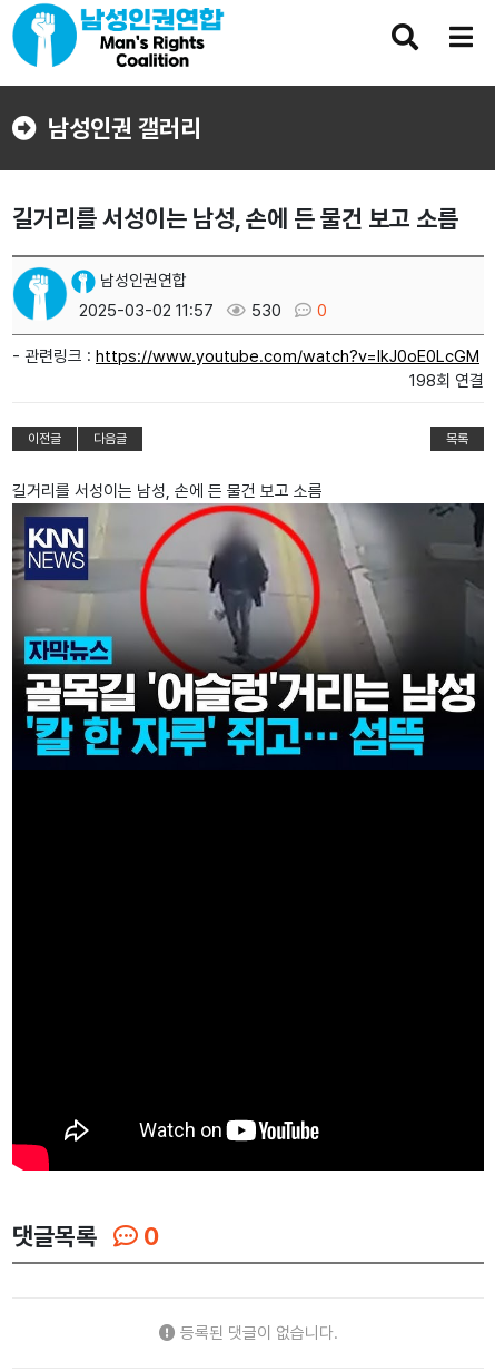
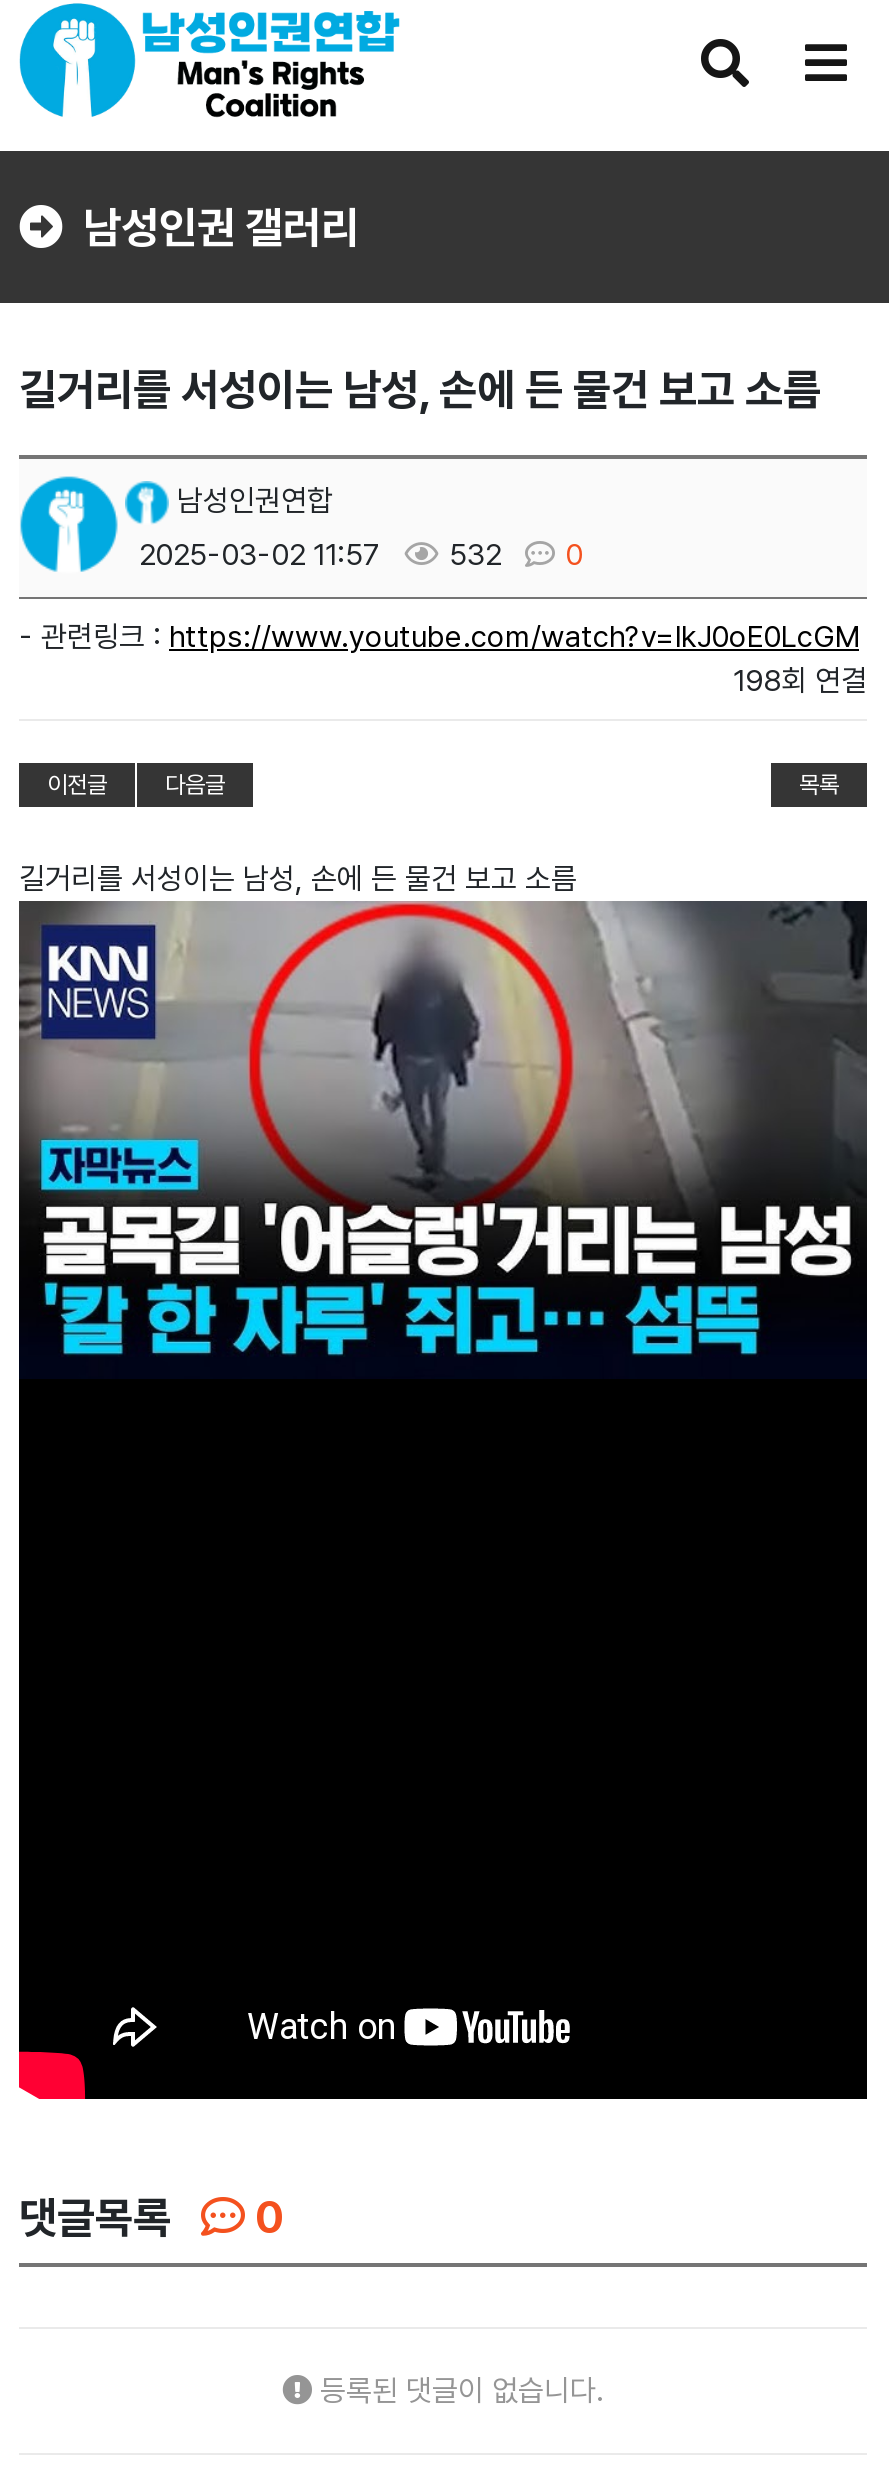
- 2025-03-02 11:57 530 0
+ 2025-03-02 11:57 532 0
